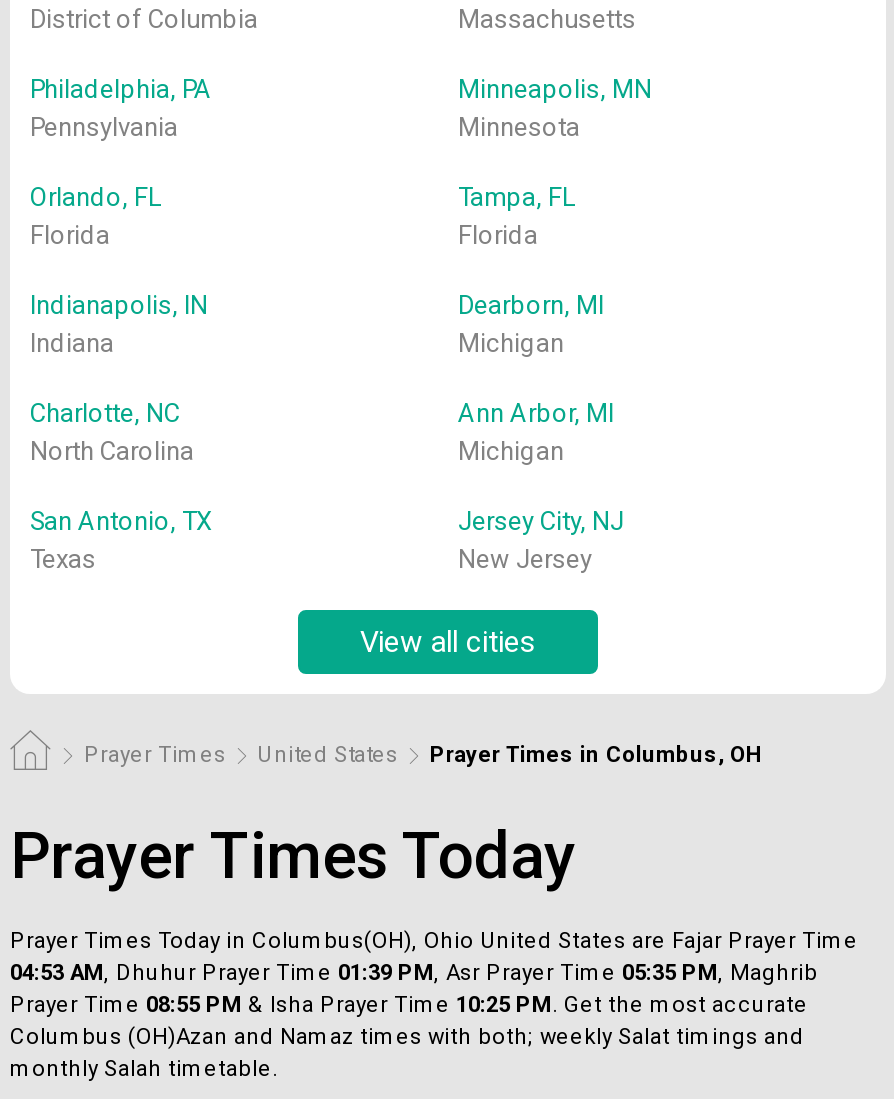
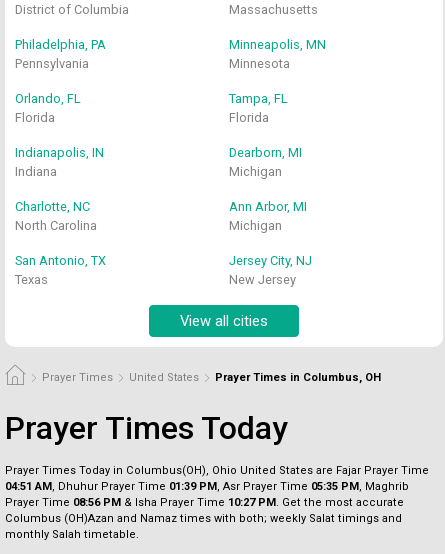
- 04:53 AM, Dhuhur Prayer Time 01:39 PM, Asr Prayer Time 05:35 PM, Maghrib
+ 04:51 AM, Dhuhur Prayer Time 01:39 PM, Asr Prayer Time 05:35 PM, Maghrib

- Prayer Time 08:55 PM & Isha Prayer Time 10:25 PM. Get the most accurate
+ Prayer Time 08:56 PM & Isha Prayer Time 10:27 PM. Get the most accurate
